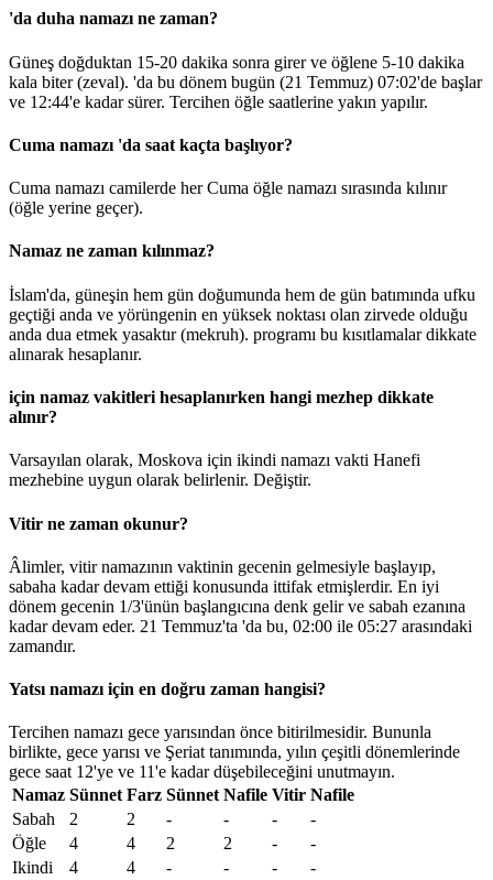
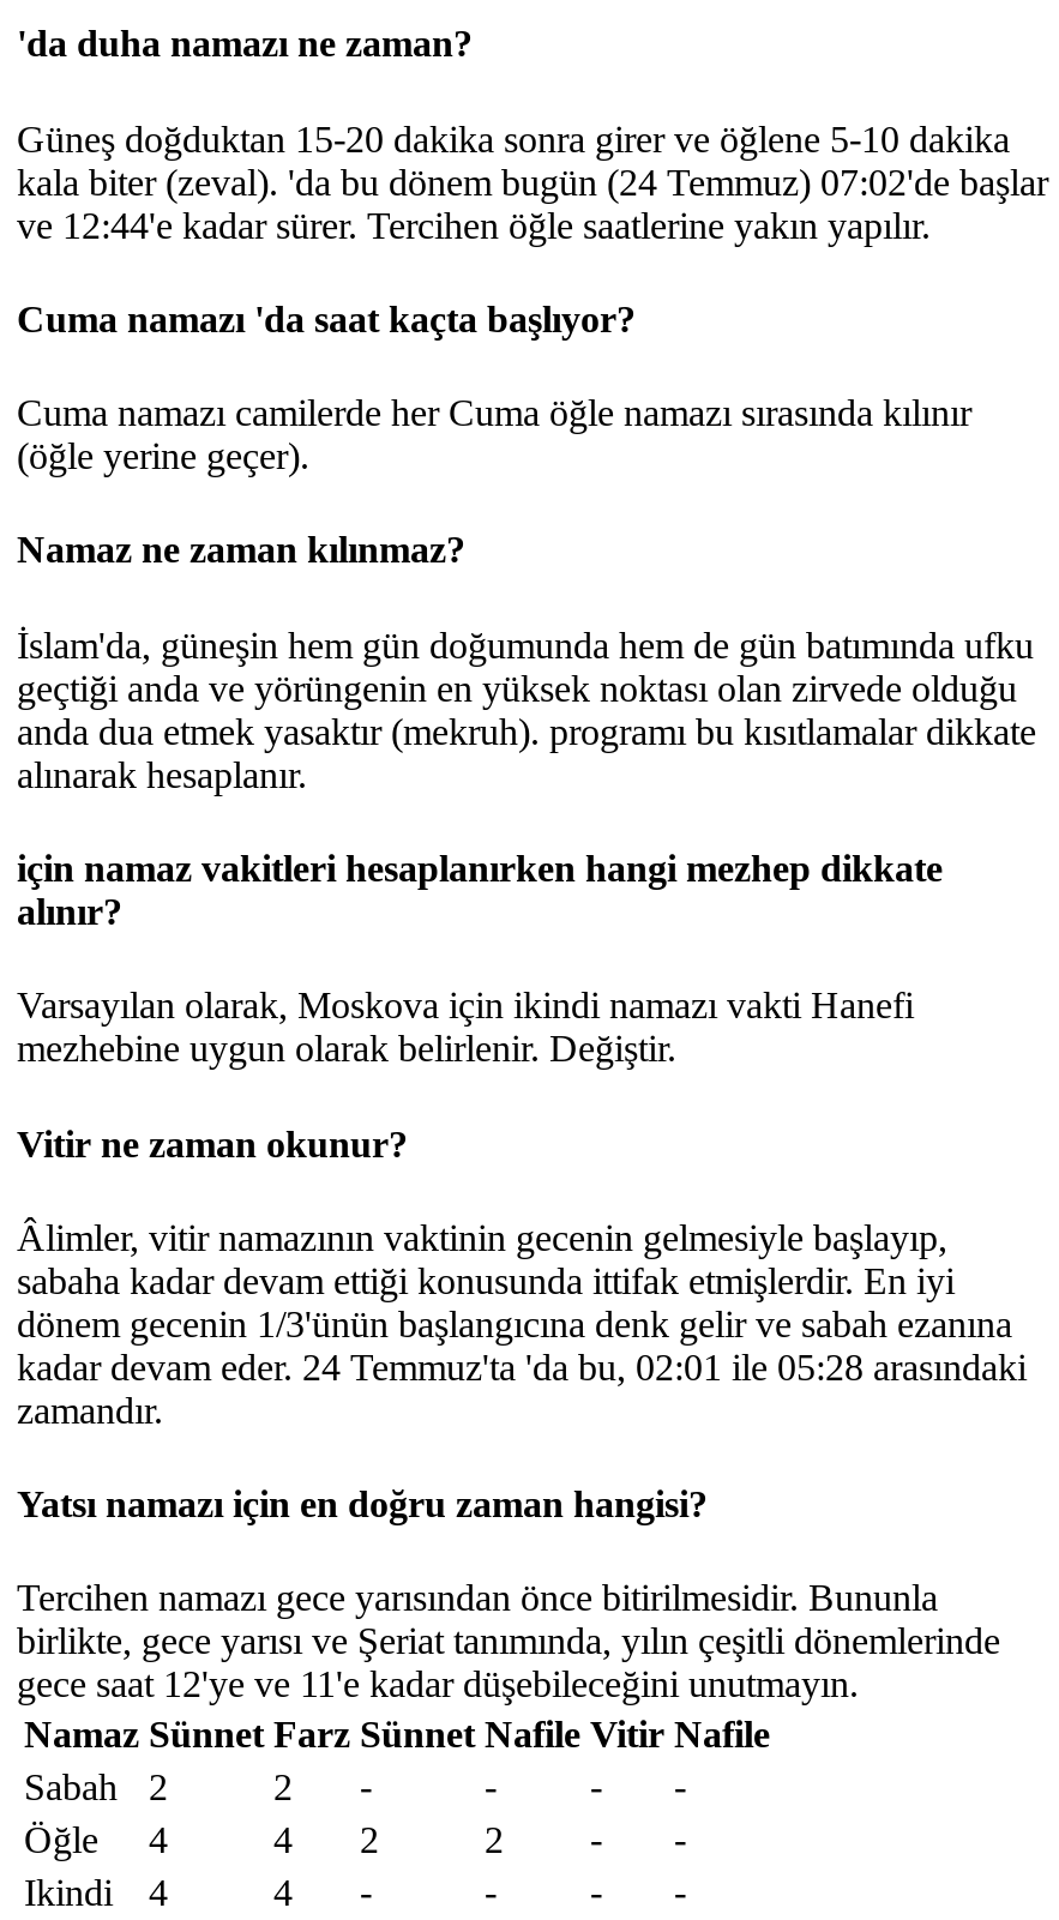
- kala biter (zeval). 'da bu dönem bugün (21 Temmuz) 07:02'de başlar
+ kala biter (zeval). 'da bu dönem bugün (24 Temmuz) 07:02'de başlar

- kadar devam eder. 21 Temmuz'ta 'da bu, 02:00 ile 05:27 arasındaki
+ kadar devam eder. 24 Temmuz'ta 'da bu, 02:01 ile 05:28 arasındaki
